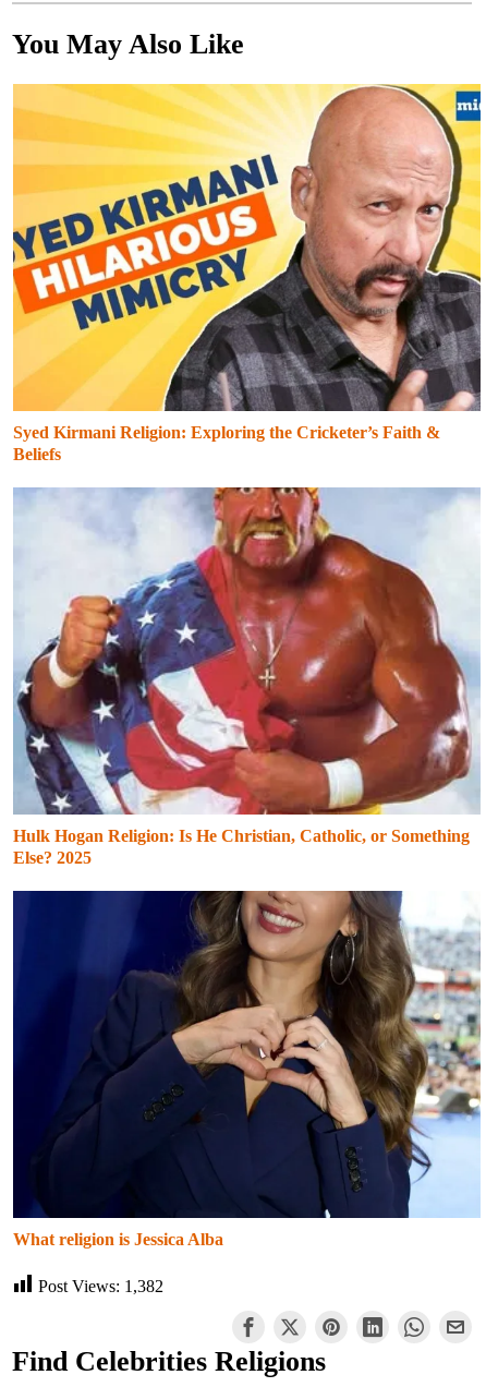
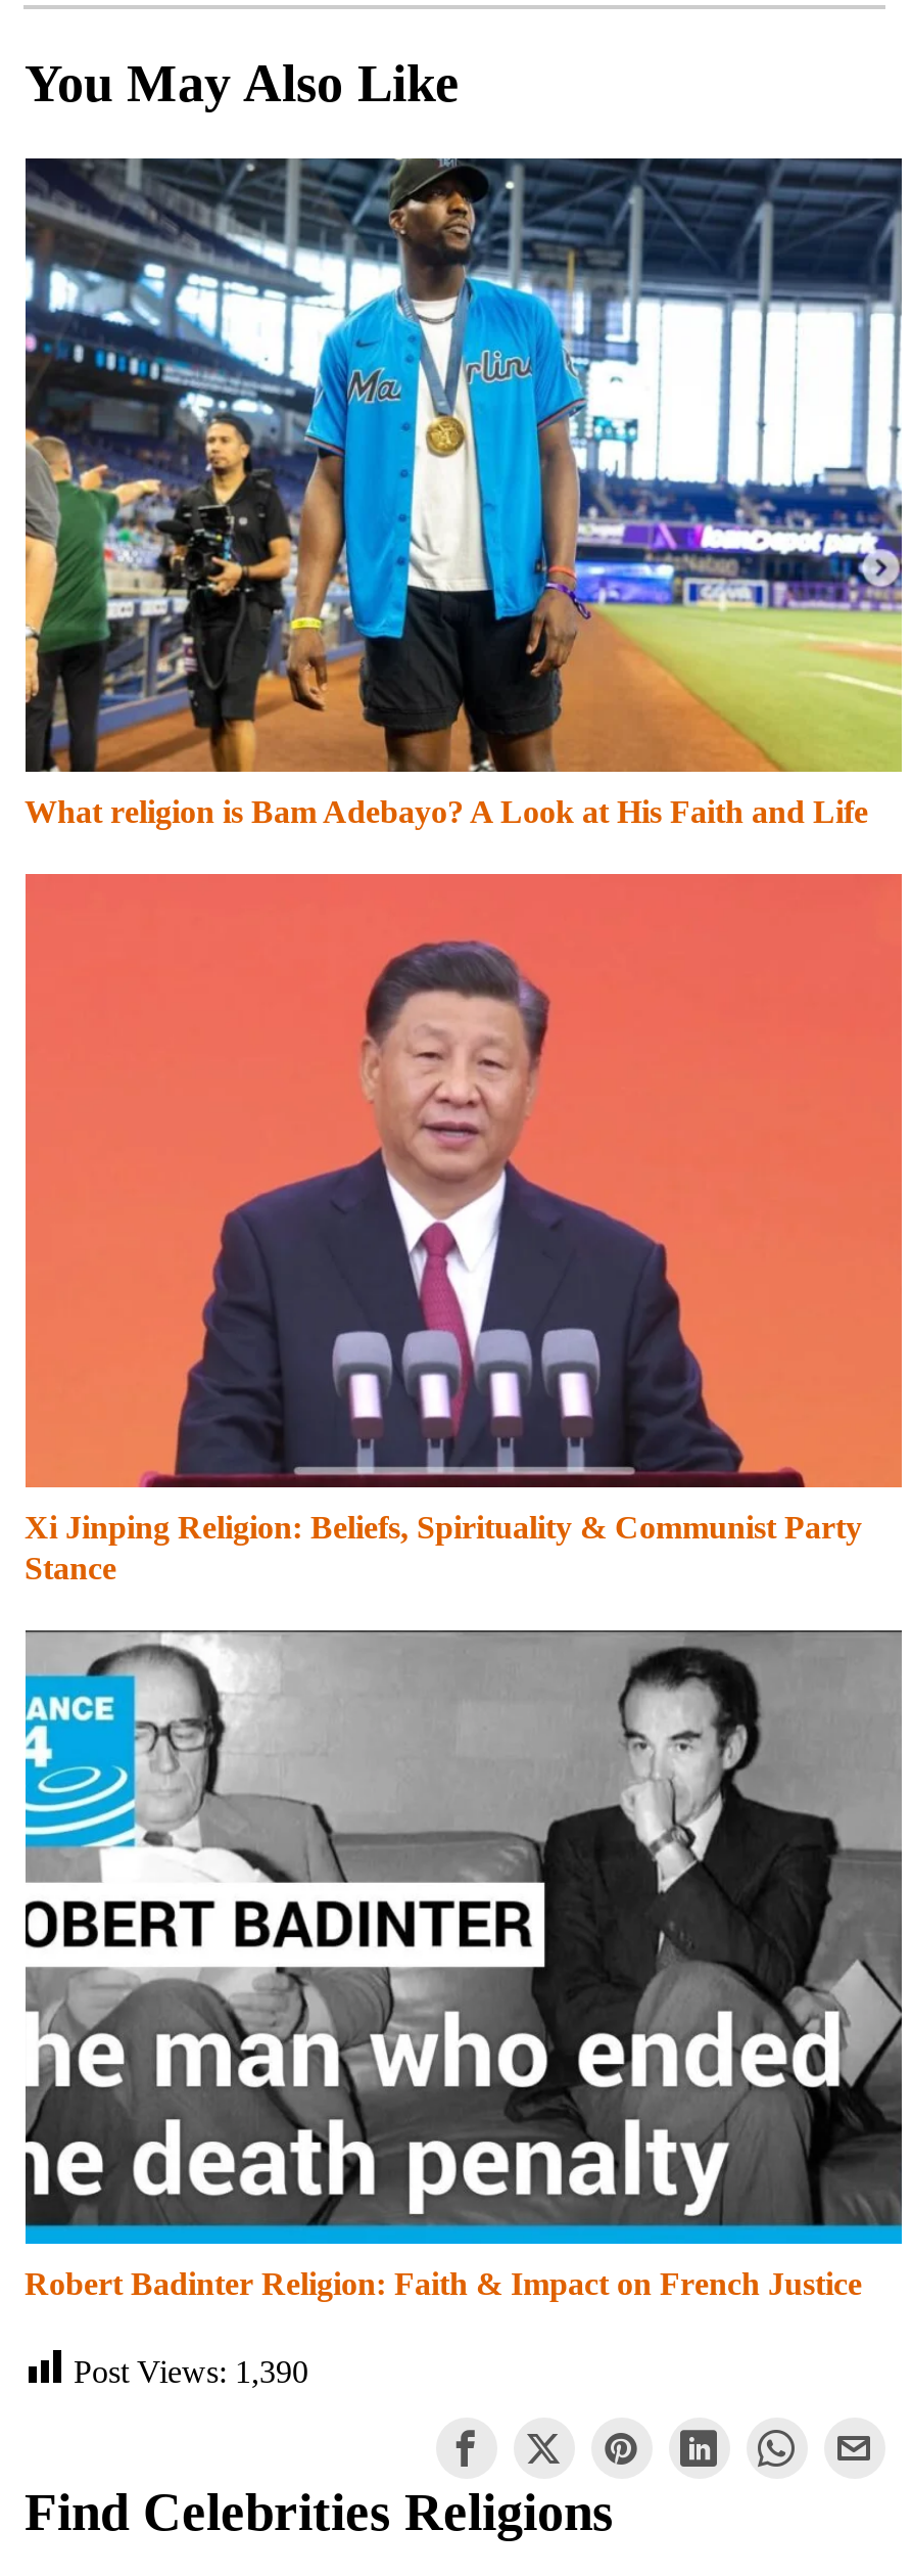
- [image]
- Syed Kirmani Religion: Exploring the Cricketer’s Faith &
- Beliefs
+ [image]
+ What religion is Bam Adebayo? A Look at His Faith and Life

- [image]
- Hulk Hogan Religion: Is He Christian, Catholic, or Something
- Else? 2025
+ [image]
+ Xi Jinping Religion: Beliefs, Spirituality & Communist Party
+ Stance

- [image]
- What religion is Jessica Alba
+ [image]
+ Robert Badinter Religion: Faith & Impact on French Justice

- Post Views: 1,382
+ Post Views: 1,390
